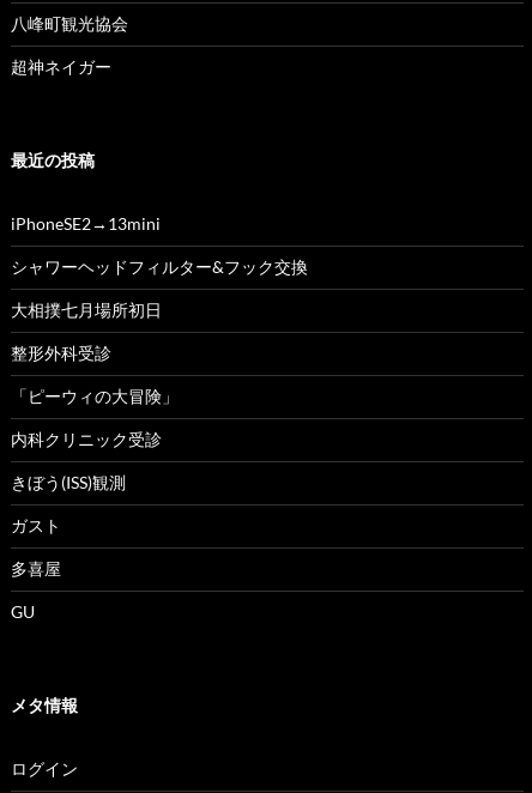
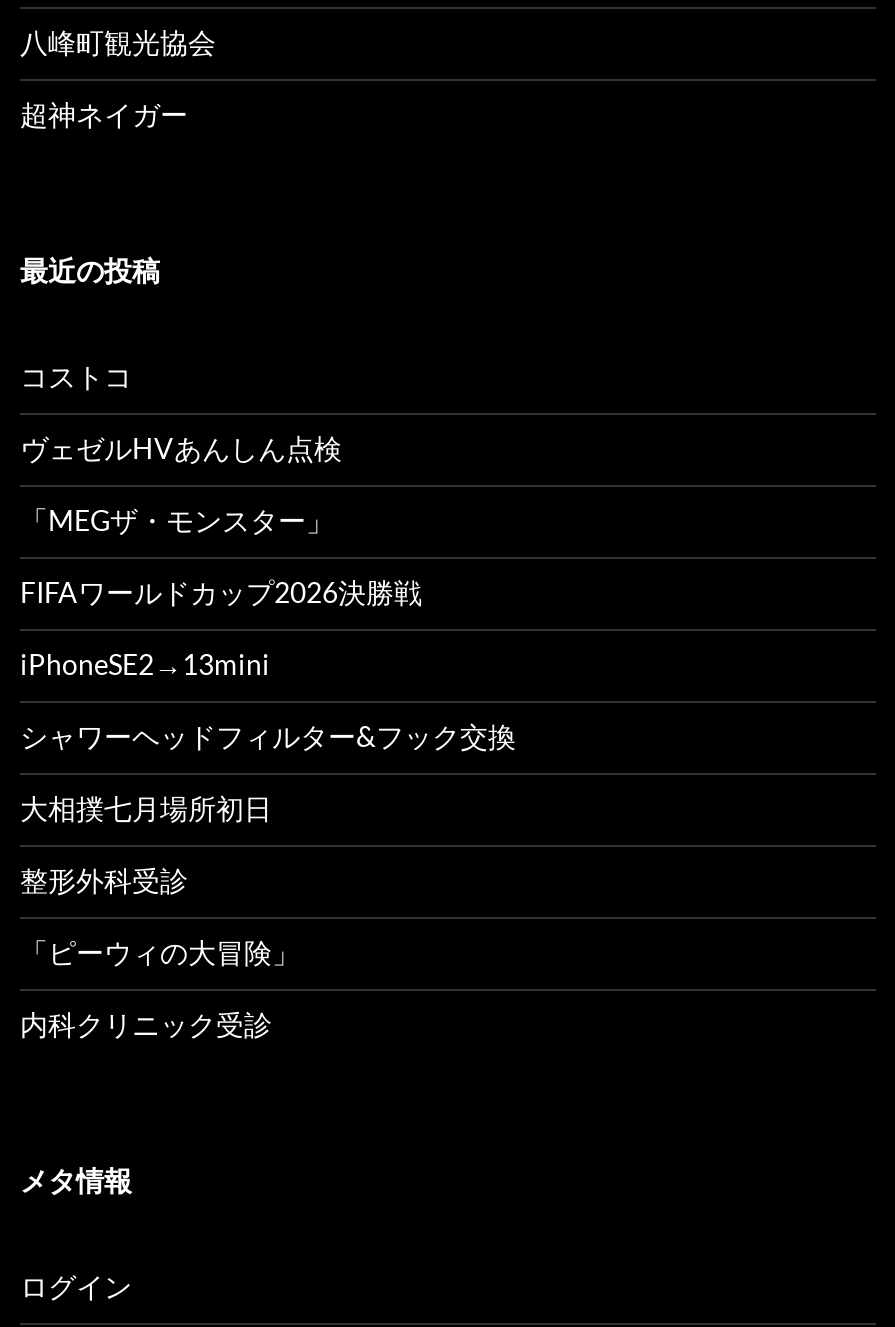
+ コストコ
+ ヴェゼルHVあんしん点検
+ 「MEGザ・モンスター」
+ FIFAワールドカップ2026決勝戦

moved down: シャワーヘッドフィルター&フック交換 | 大相撲七月場所初日 | 整形外科受診 | 「ピーウィの大冒険」 | 内科クリニック受診

- きぼう(ISS)観測
- ガスト
- 多喜屋
- GU
